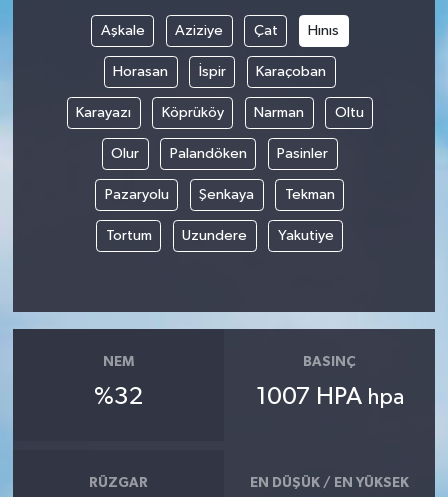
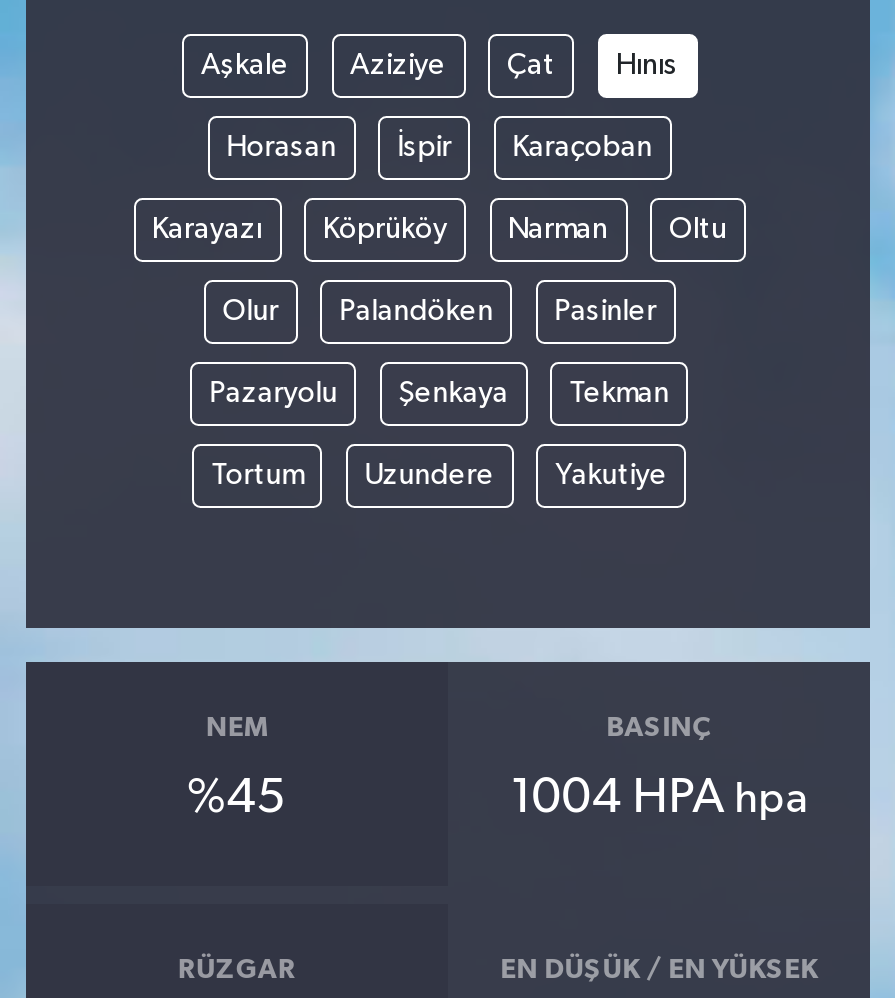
- %32
+ %45

- 1007 HPA hpa
+ 1004 HPA hpa
